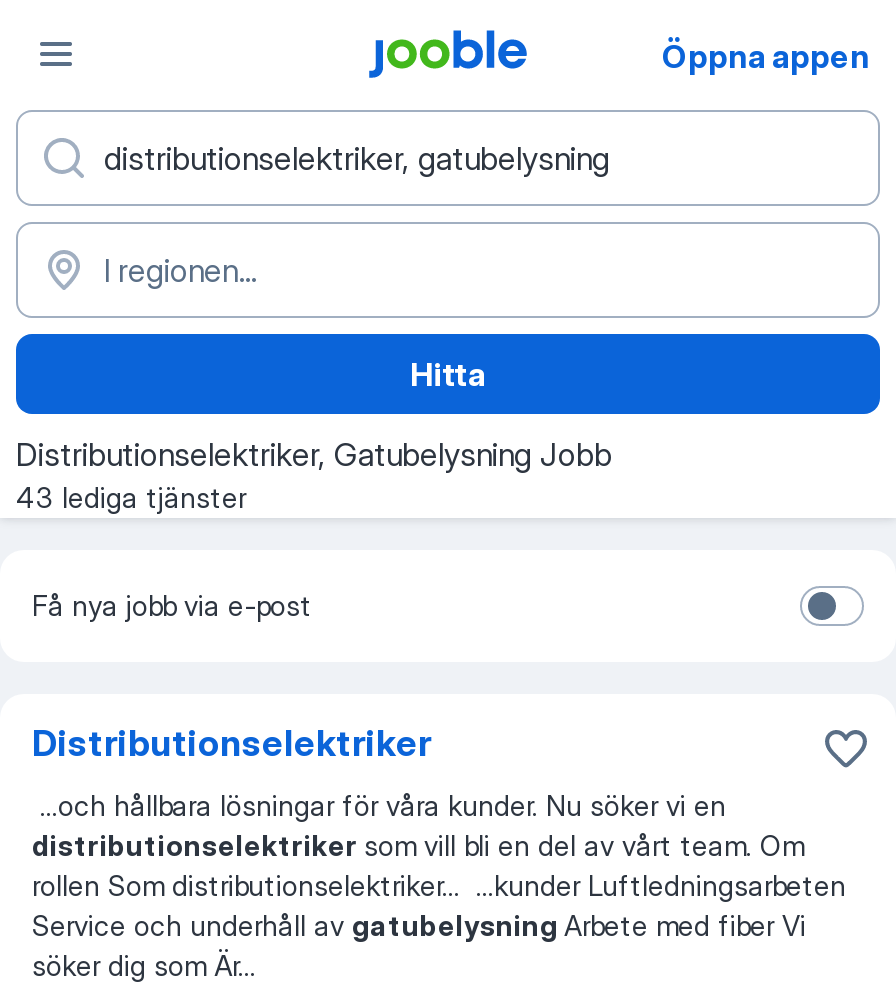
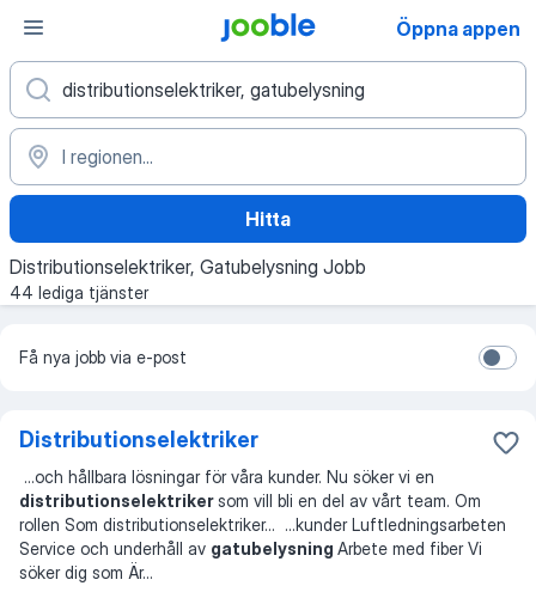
- 43 lediga tjänster
+ 44 lediga tjänster
